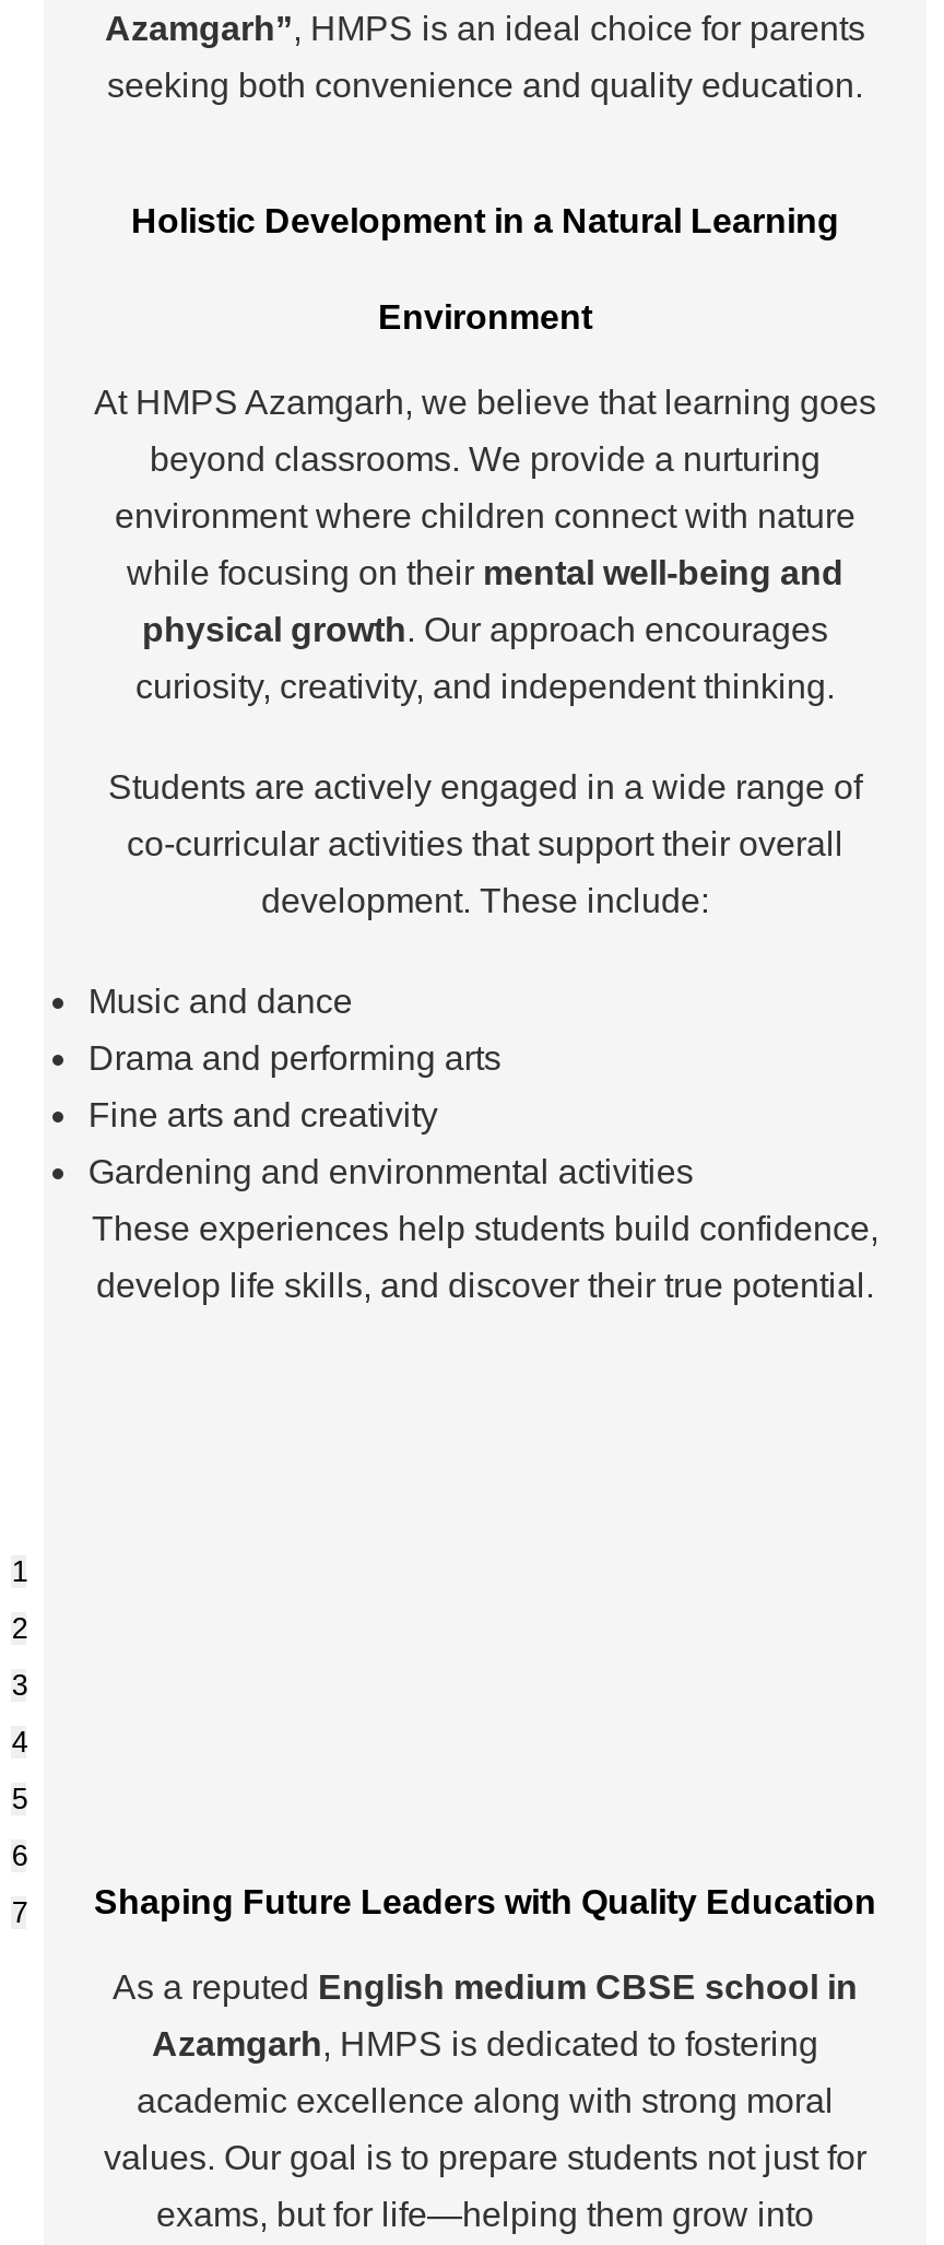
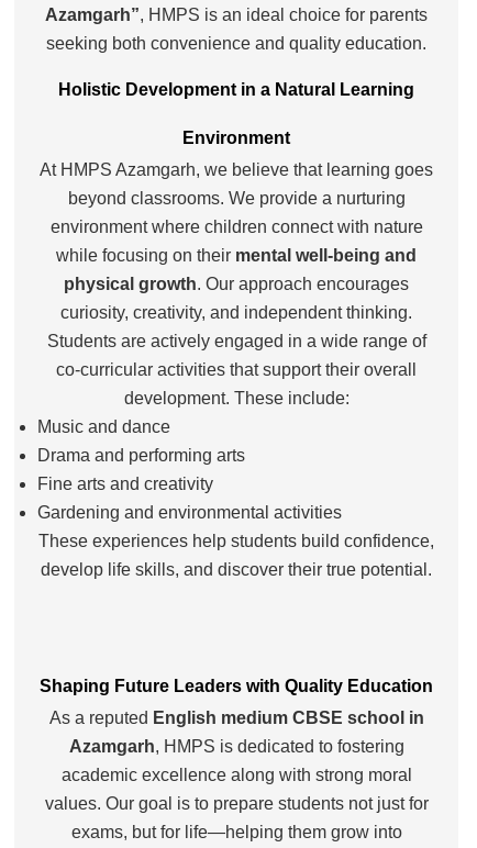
- 1
- 2
- 3
- 4
- 5
- 6
- 7
